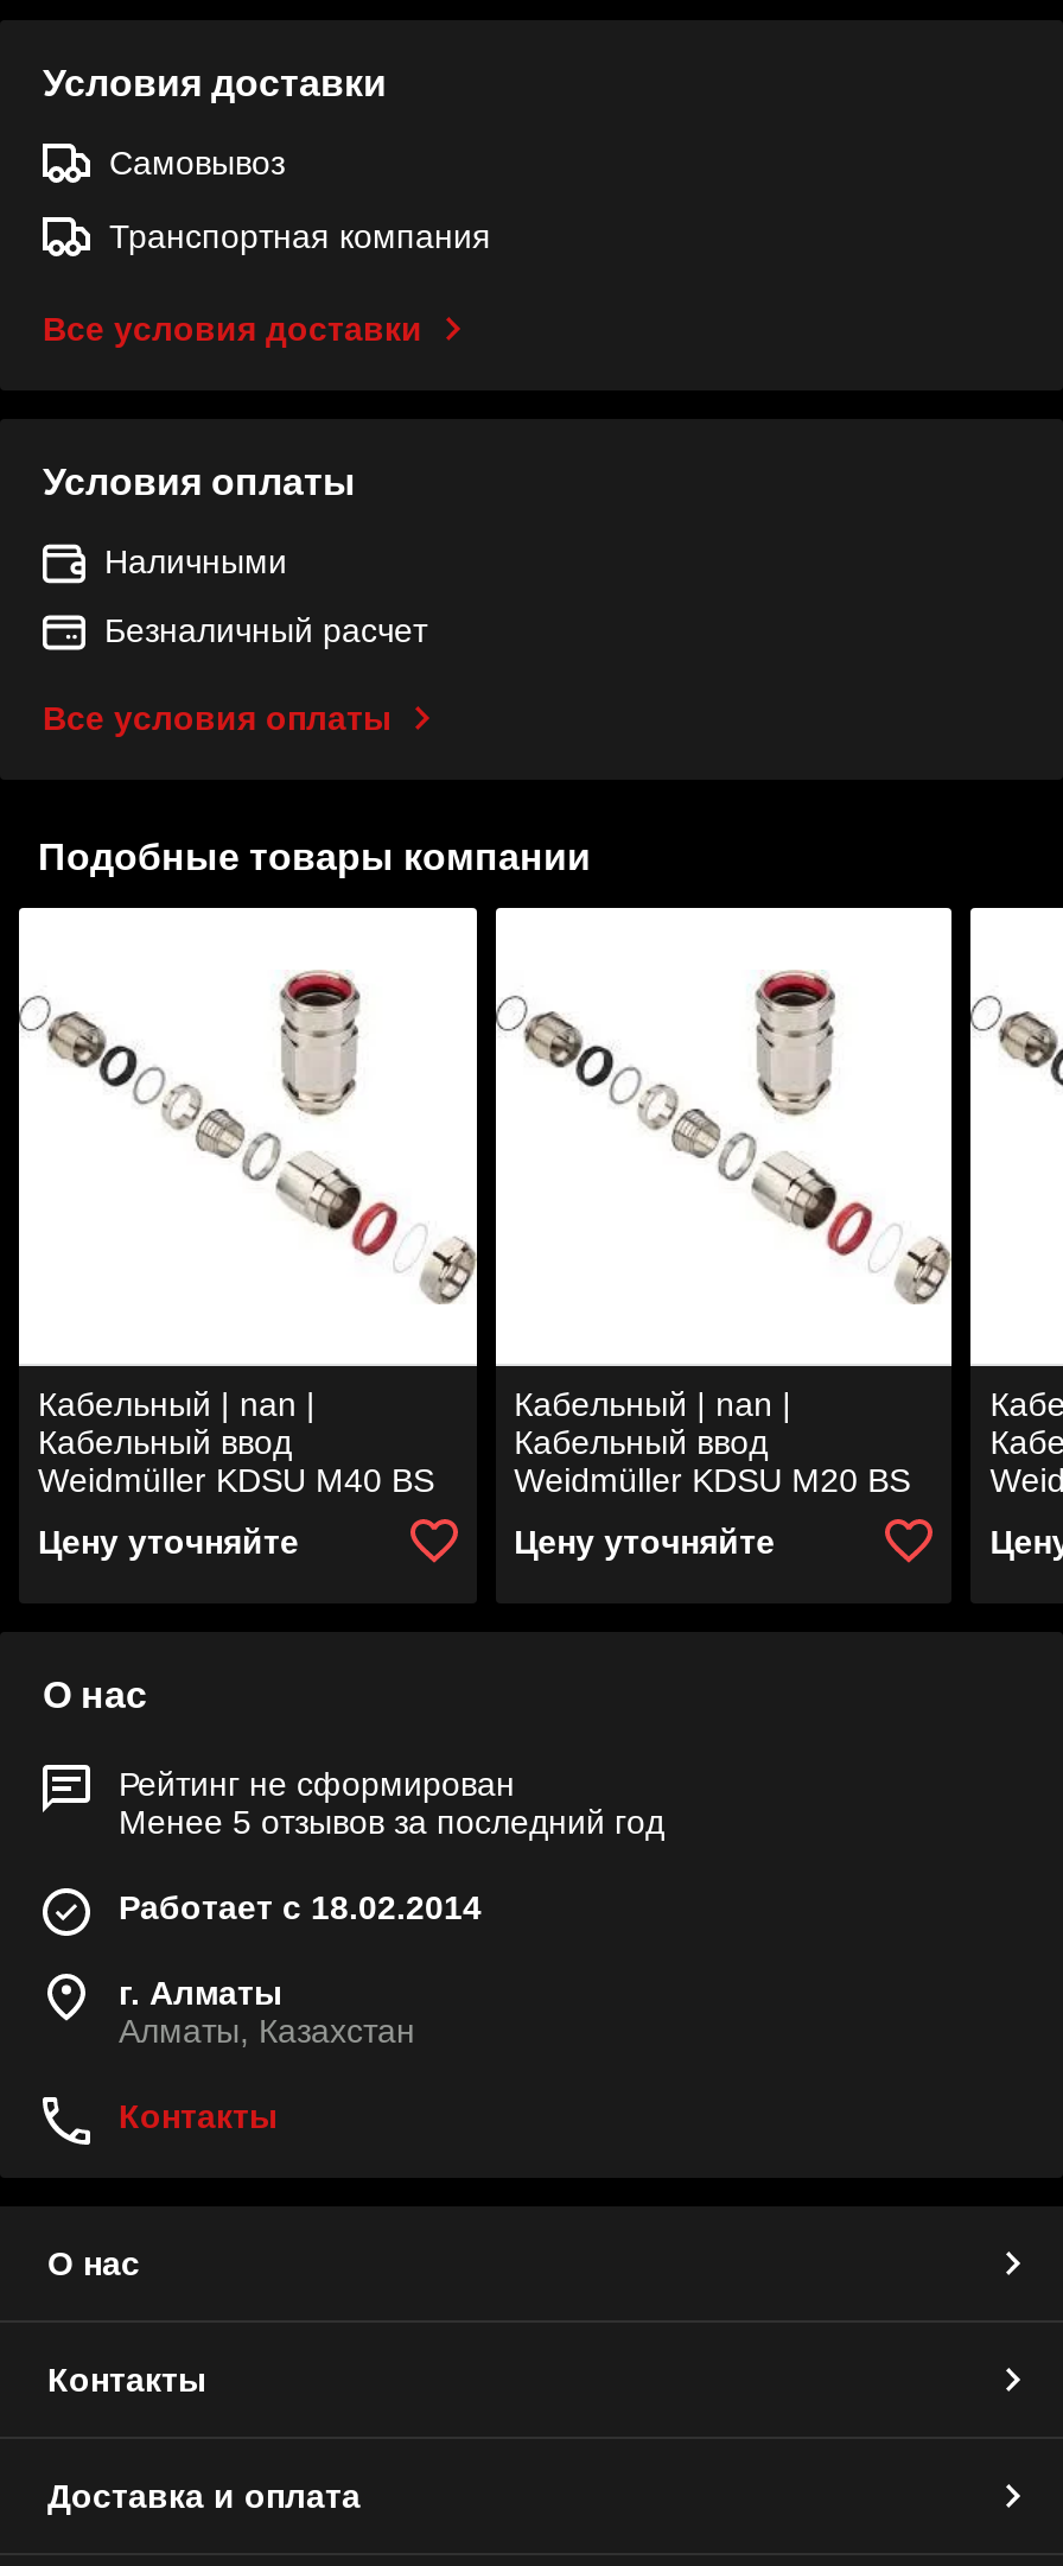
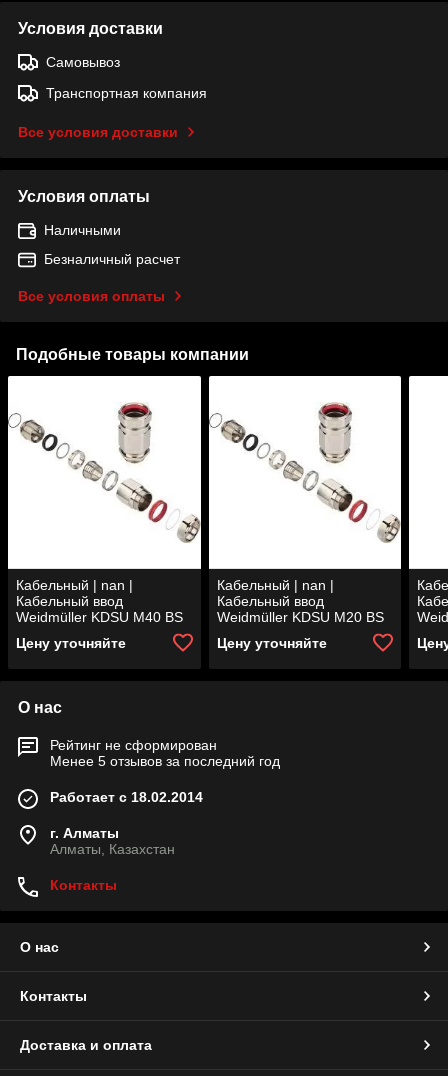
- [image]
